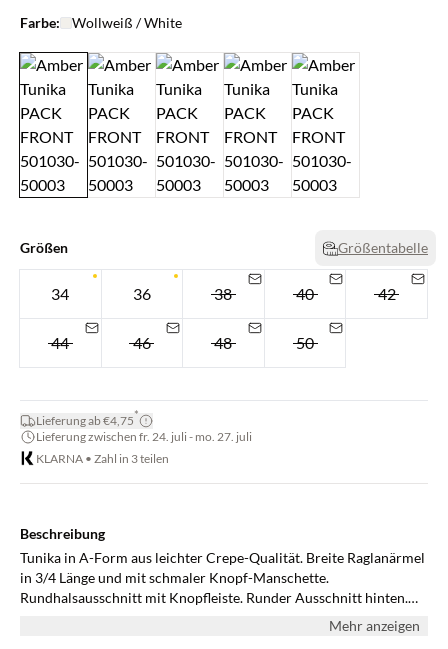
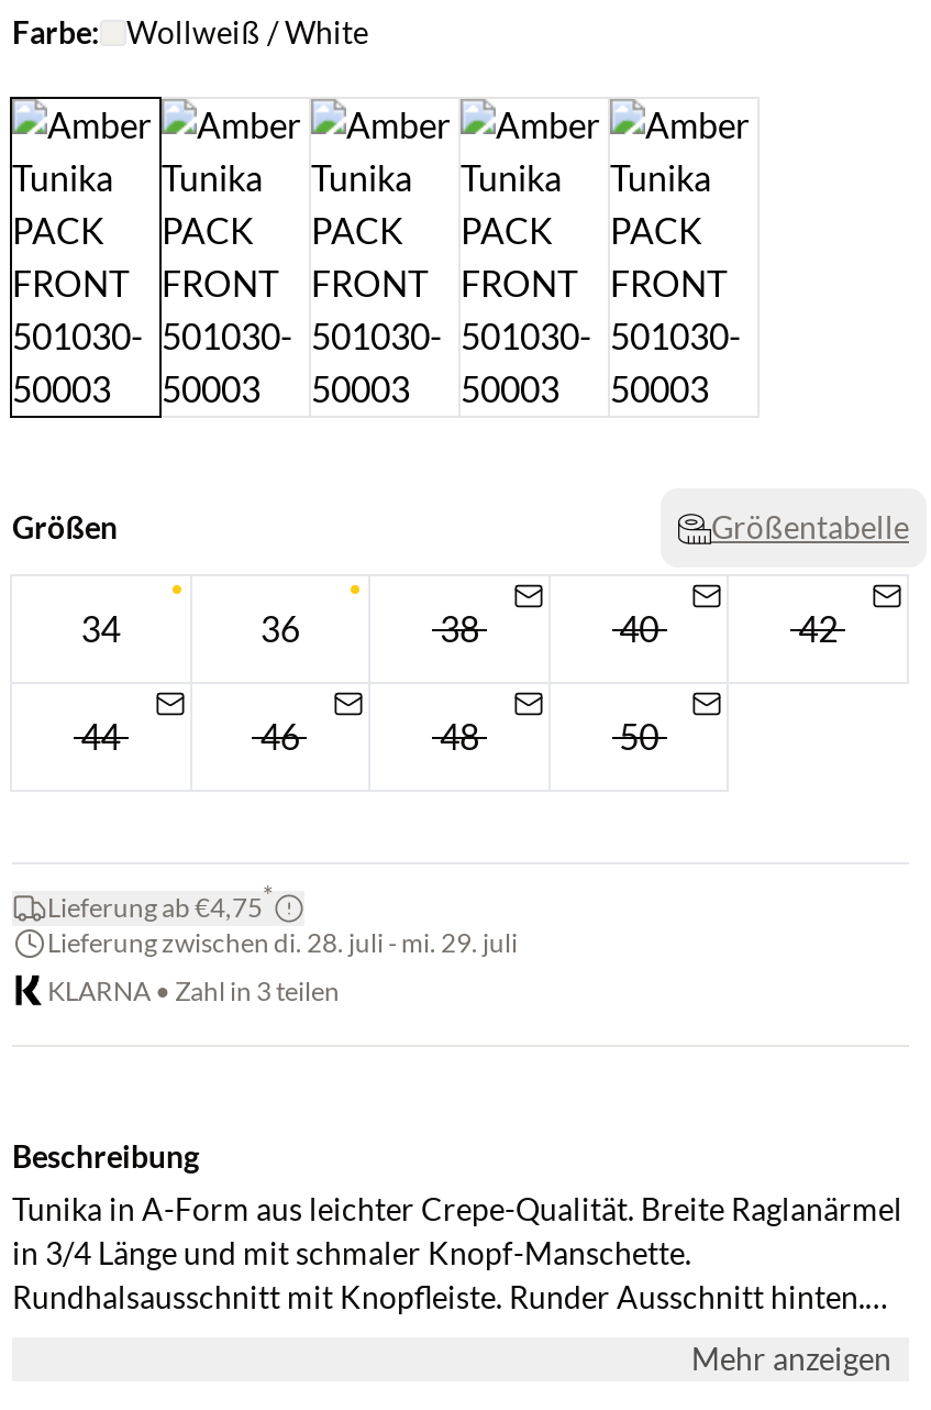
- Lieferung zwischen fr. 24. juli - mo. 27. juli
+ Lieferung zwischen di. 28. juli - mi. 29. juli
